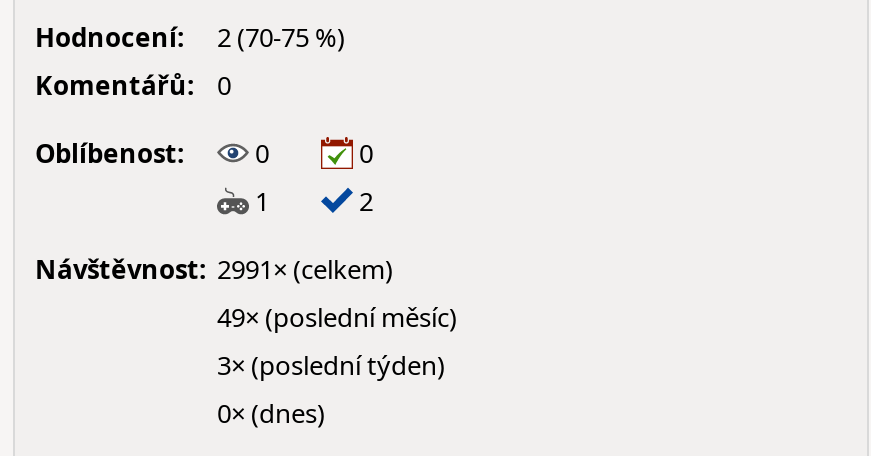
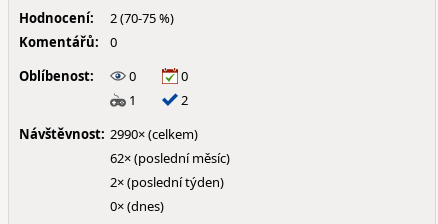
- Návštěvnost: 2991× (celkem)
+ Návštěvnost: 2990× (celkem)

- 49× (poslední měsíc)
+ 62× (poslední měsíc)

- 3× (poslední týden)
+ 2× (poslední týden)
